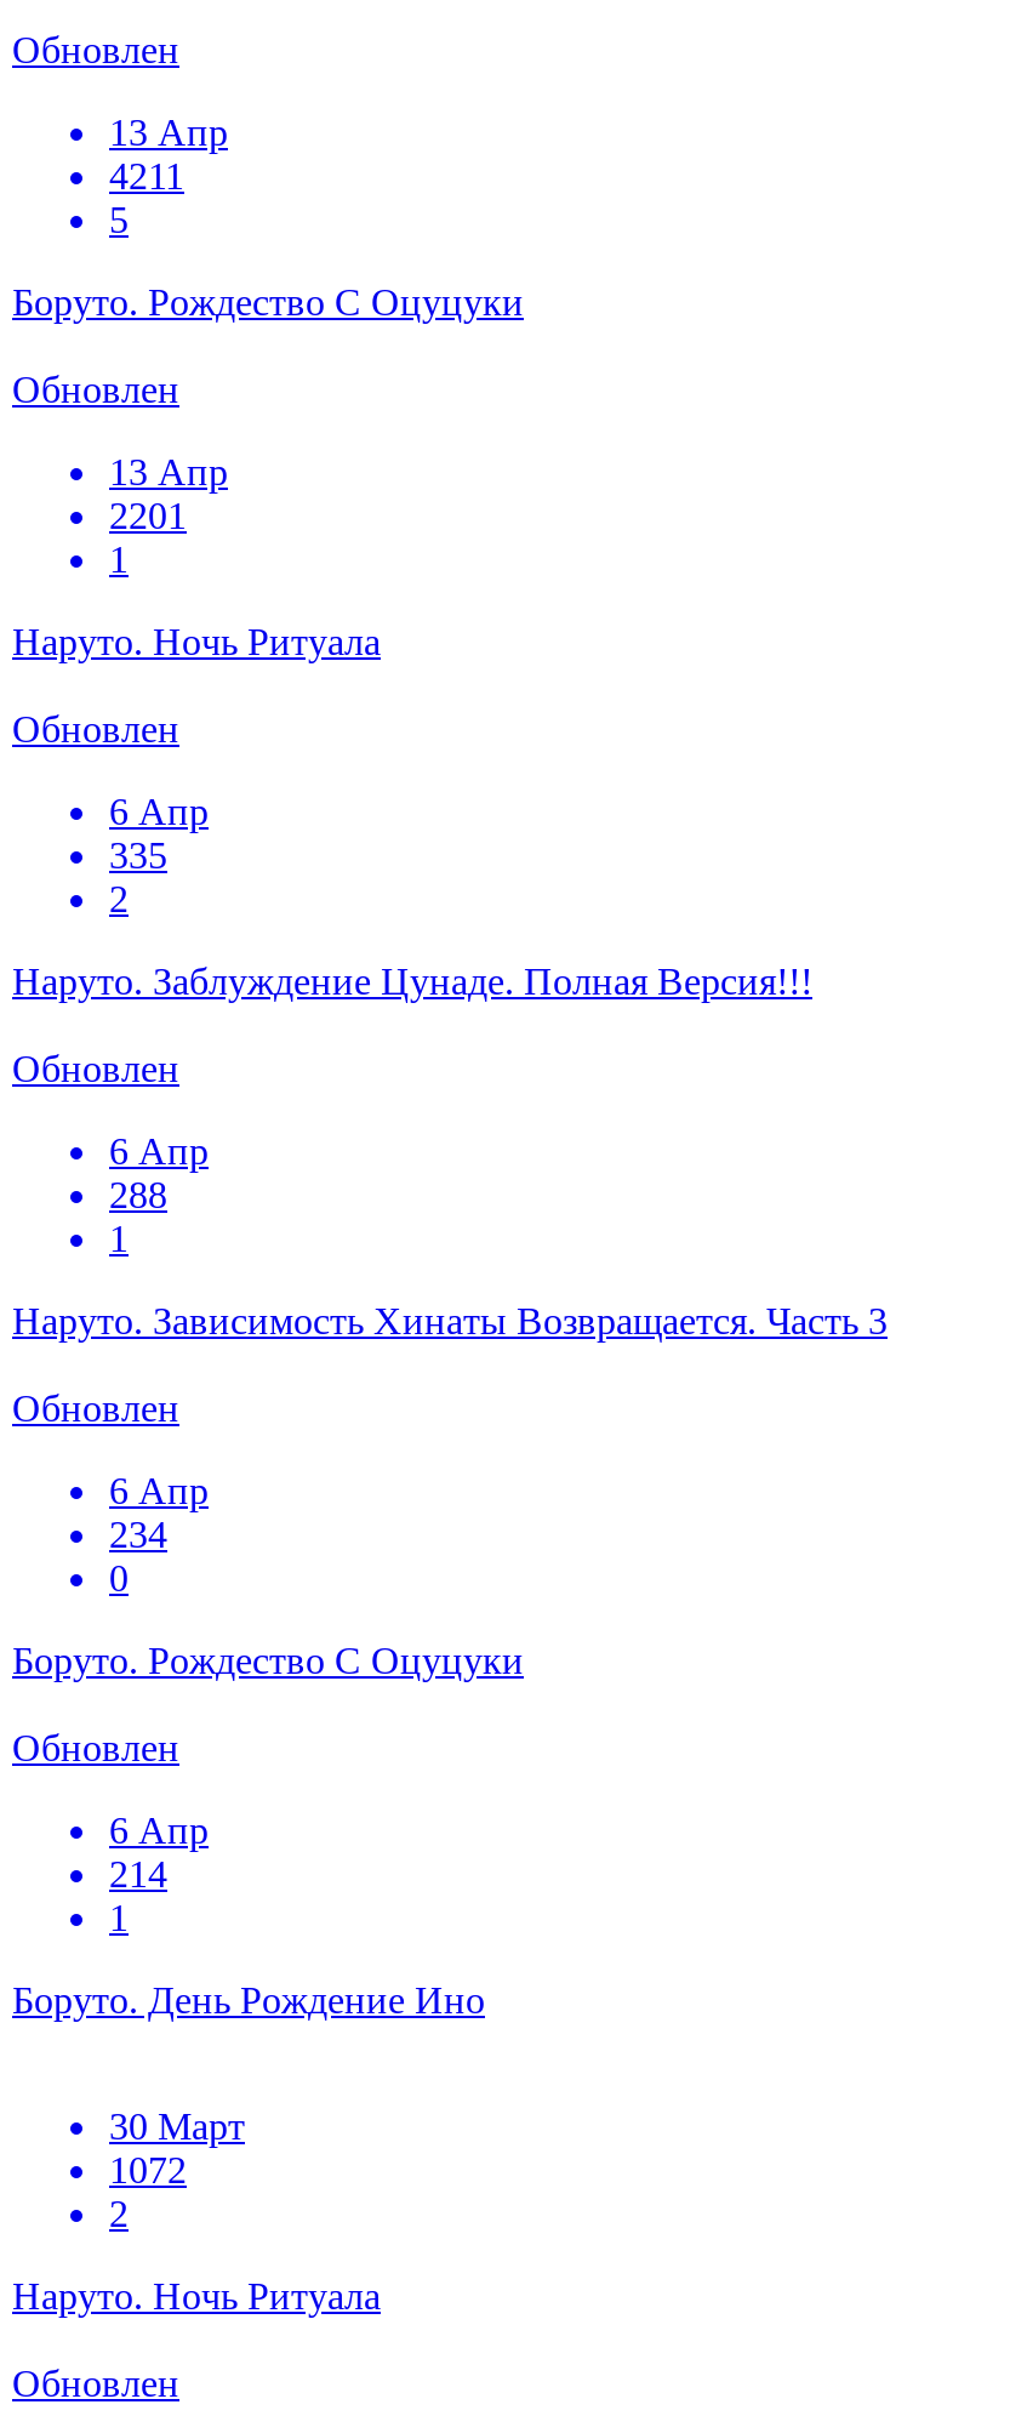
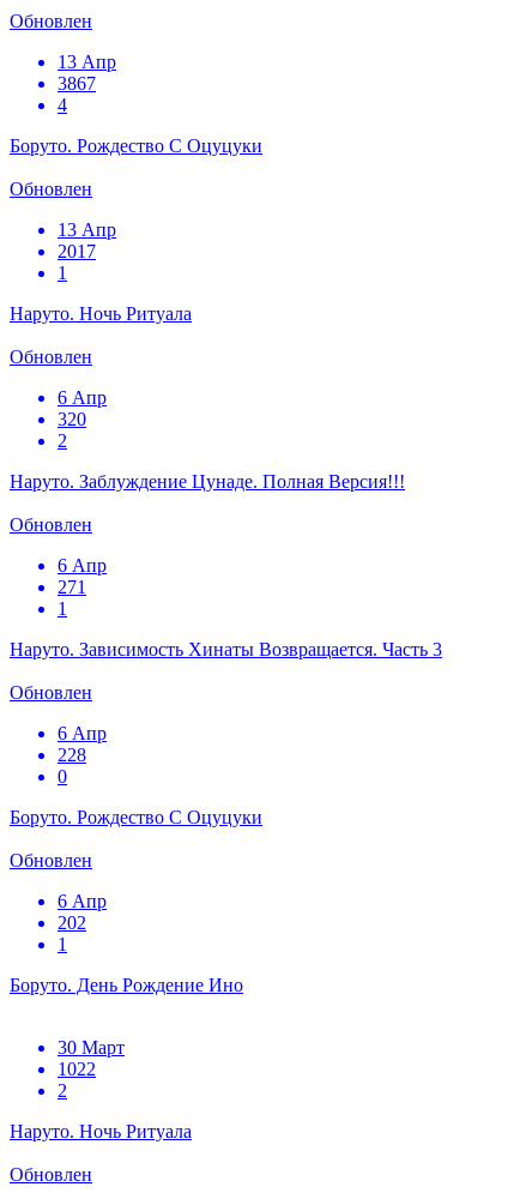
- 4211
+ 3867

- 5
+ 4

- 2201
+ 2017

- 335
+ 320

- 288
+ 271

- 234
+ 228

- 214
+ 202

- 1072
+ 1022
